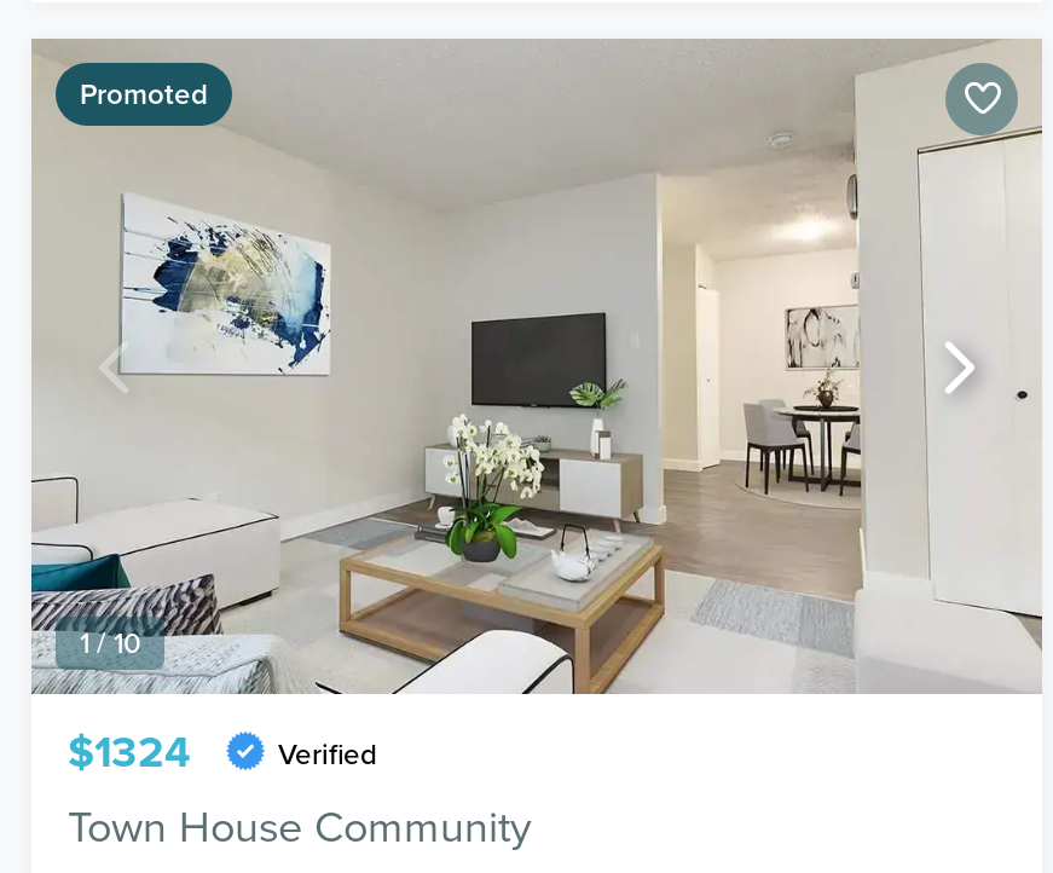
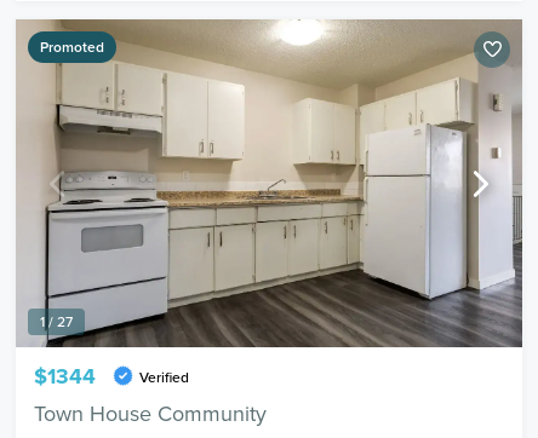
- [image]
- 1 / 10
+ [image]
+ 1 / 27

- $1324
+ $1344
